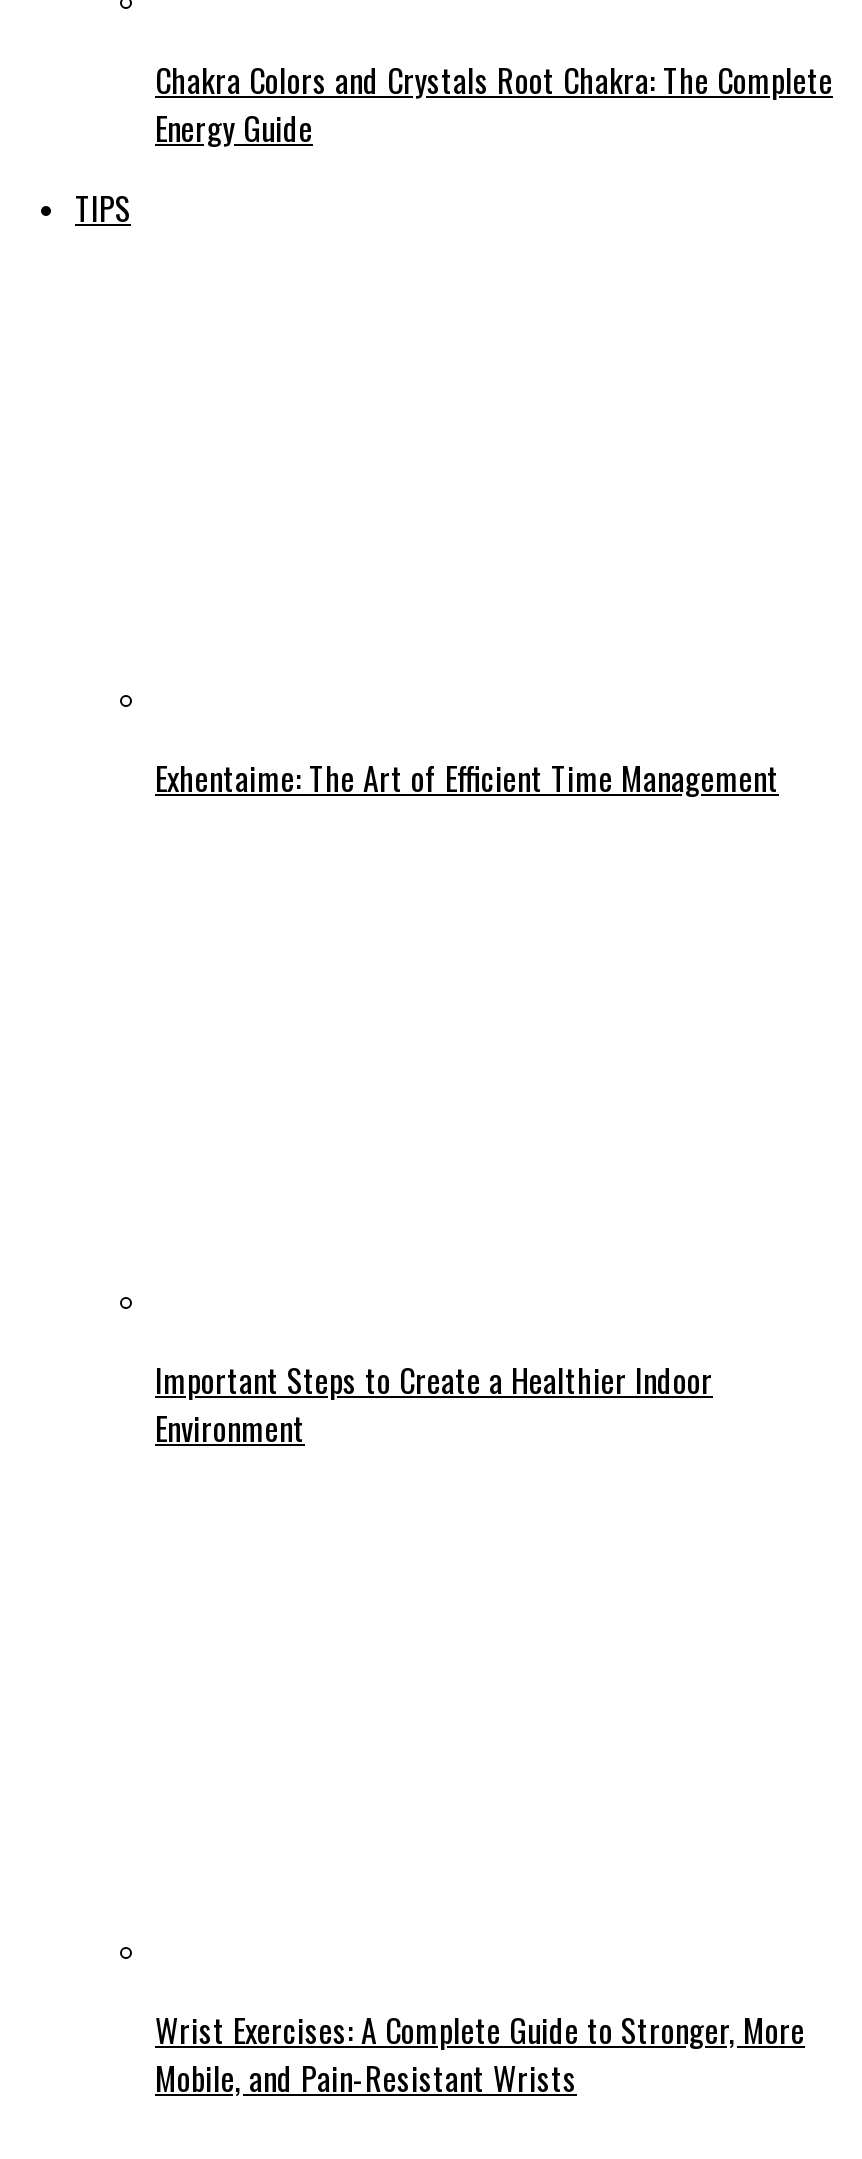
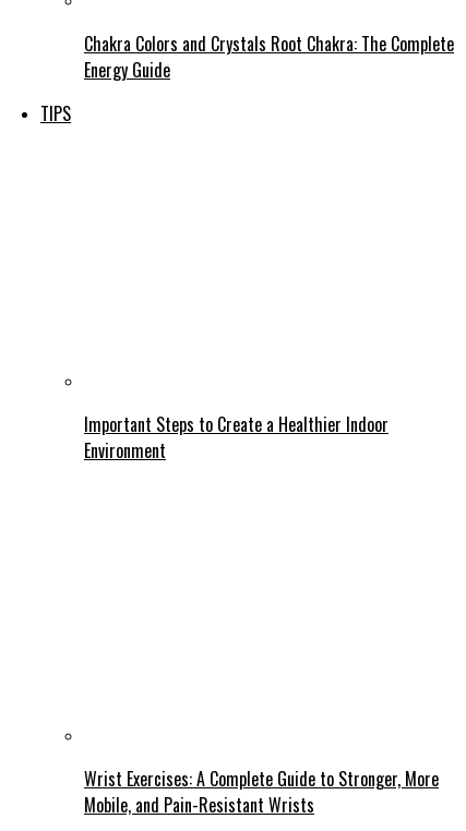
- Exhentaime: The Art of Efficient Time Management
